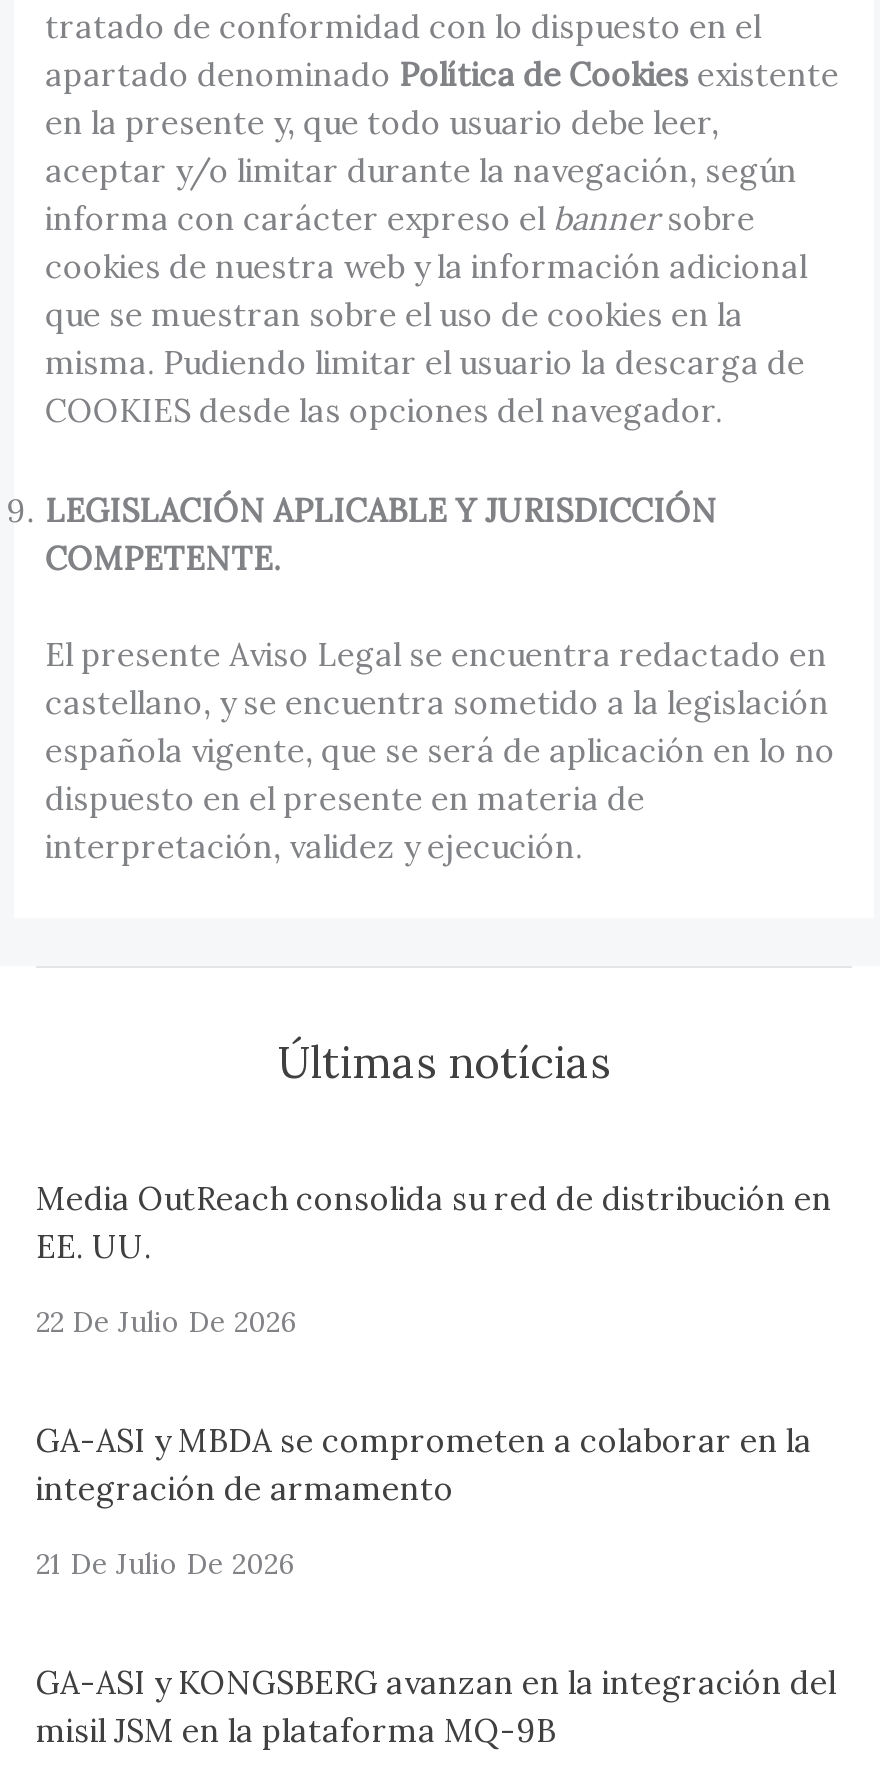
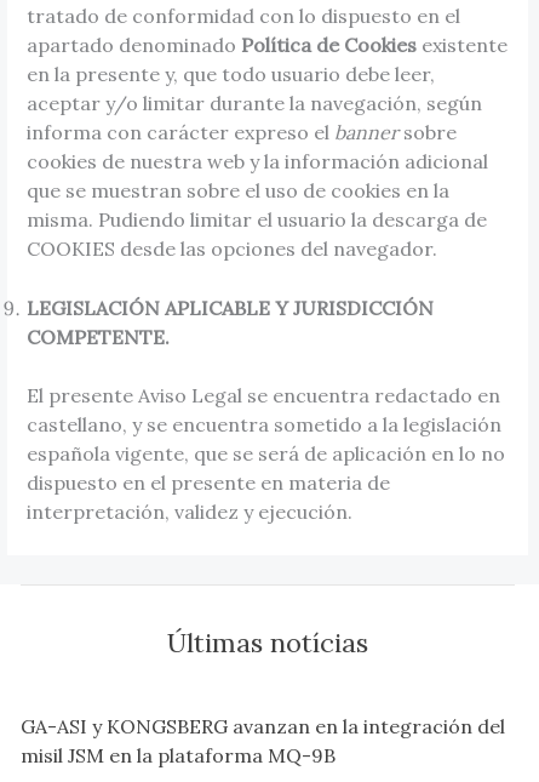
- Media OutReach consolida su red de distribución en
- EE. UU.
- 22 De Julio De 2026
- GA-ASI y MBDA se comprometen a colaborar en la
- integración de armamento
- 21 De Julio De 2026
